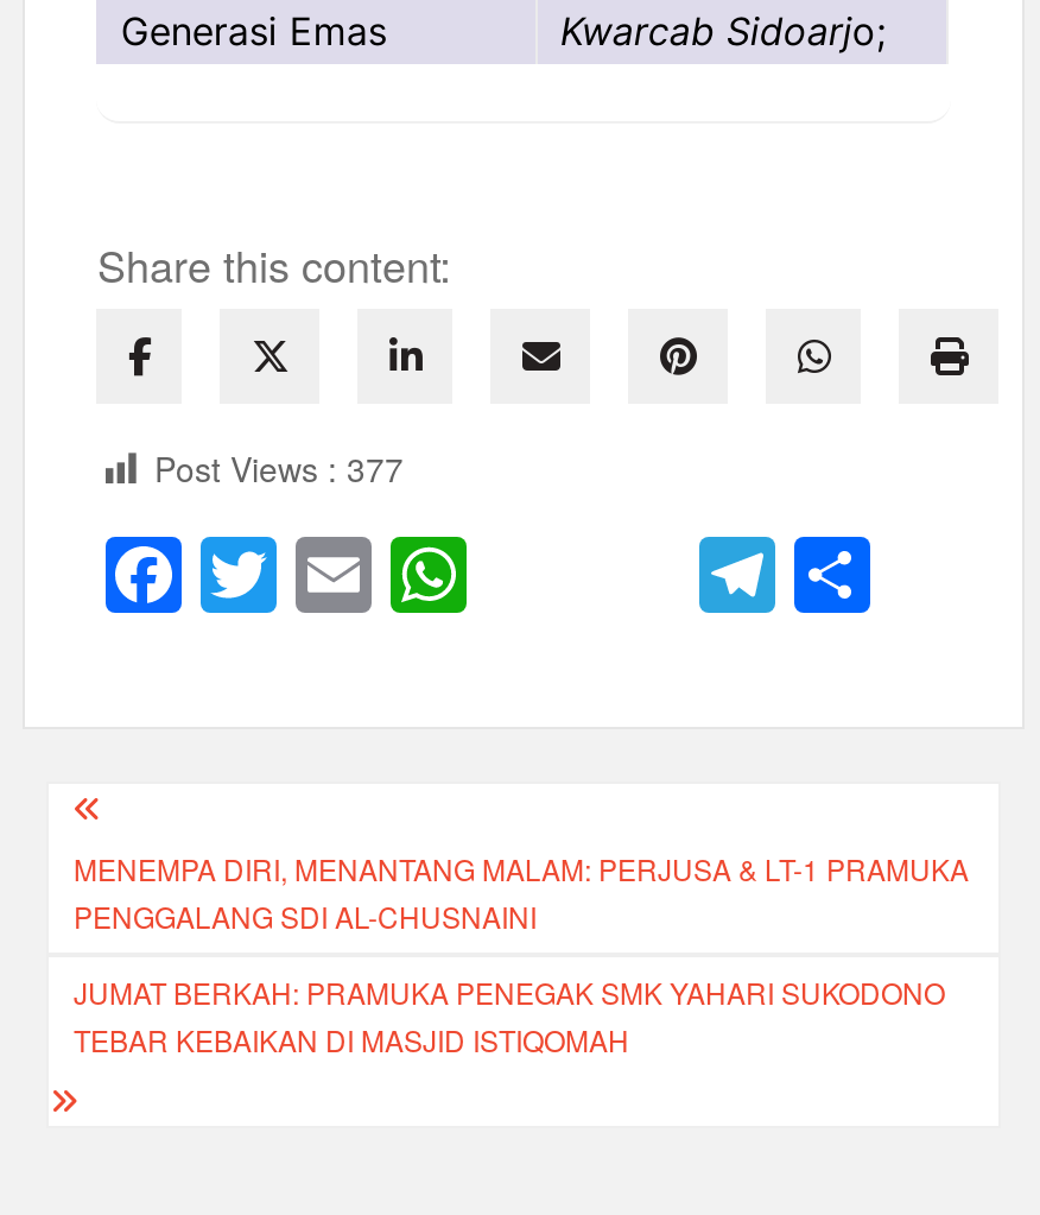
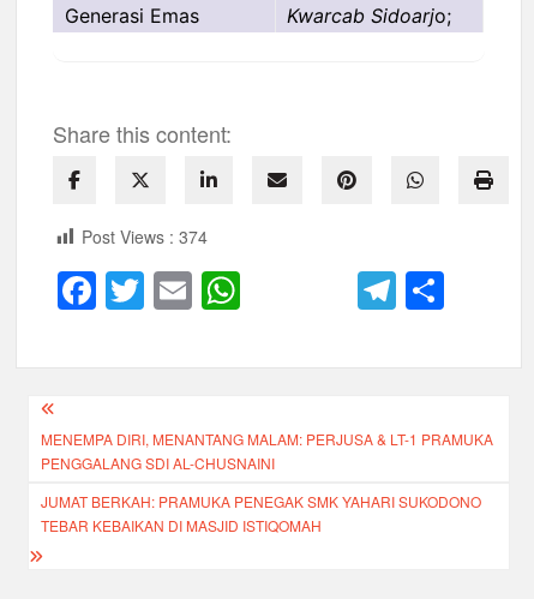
- Post Views : 377
+ Post Views : 374
